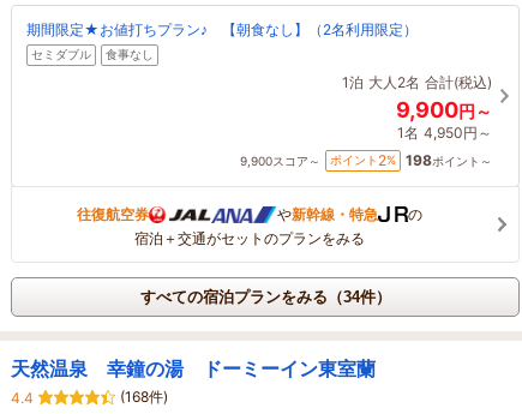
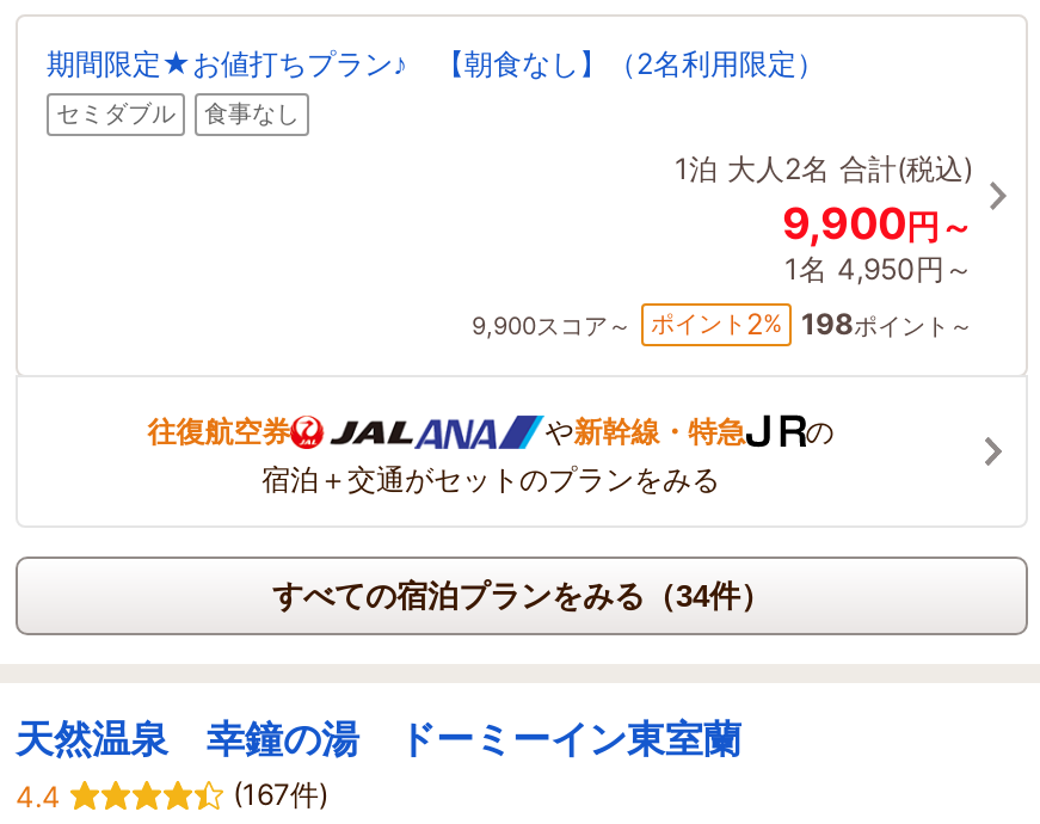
- (168件)
+ (167件)
